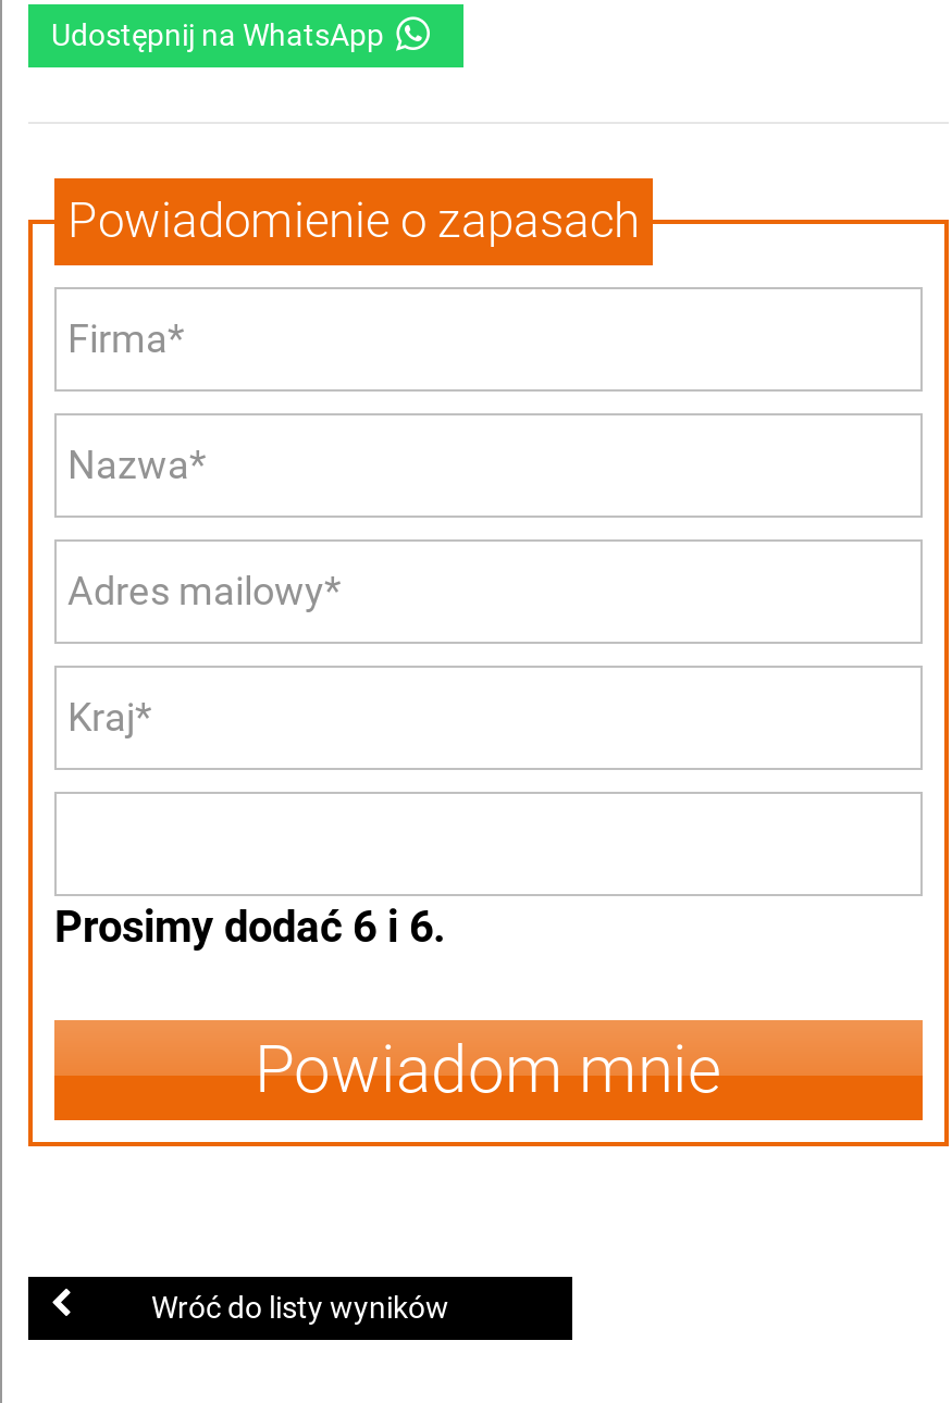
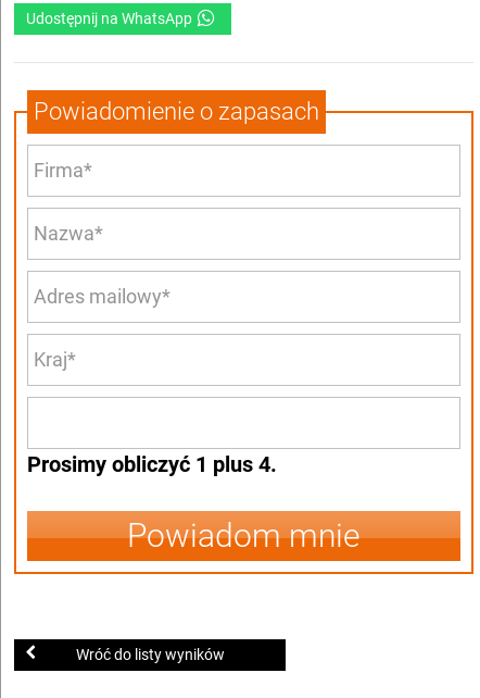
- Prosimy dodać 6 i 6.
+ Prosimy obliczyć 1 plus 4.
